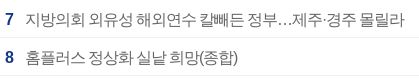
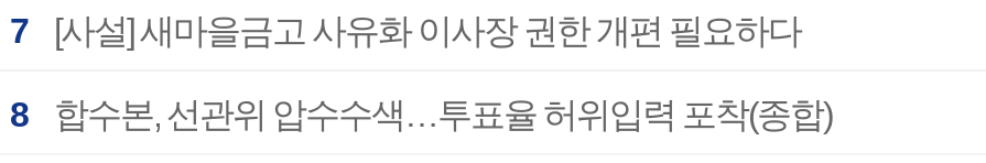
- 지방의회 외유성 해외연수 칼빼든 정부…제주·경주 몰릴라
+ [사설] 새마을금고 사유화 이사장 권한 개편 필요하다

- 홈플러스 정상화 실낱 희망(종합)
+ 합수본, 선관위 압수수색…투표율 허위입력 포착(종합)
